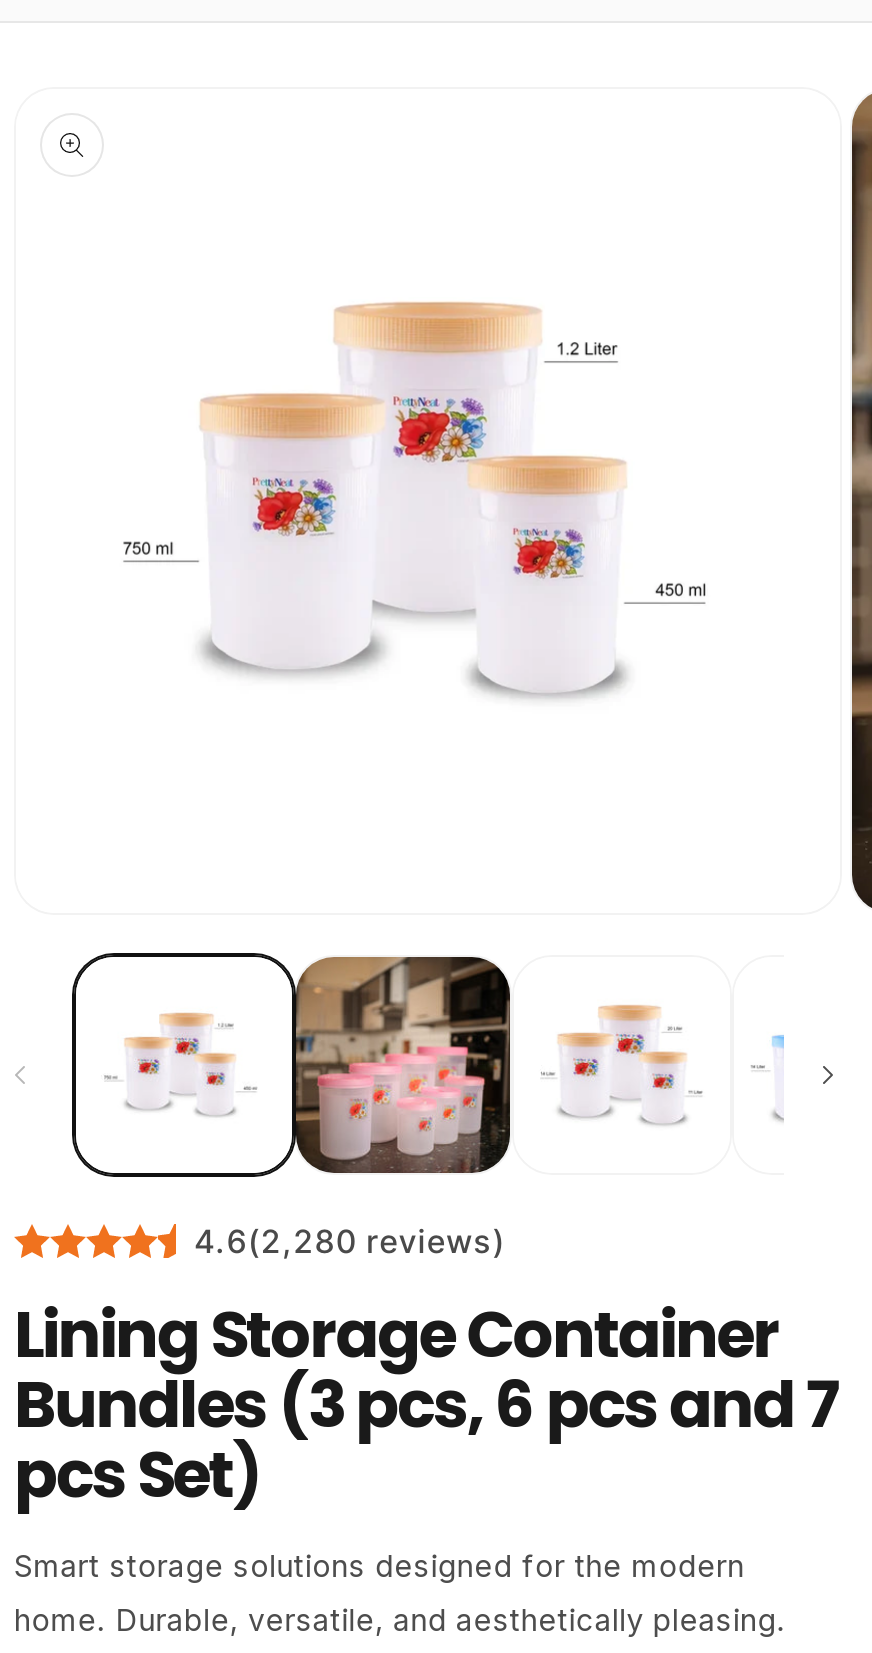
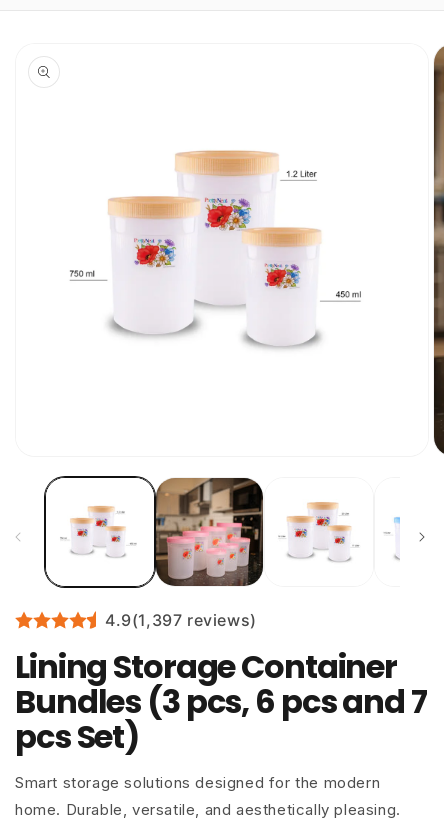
- 4.6(2,280 reviews)
+ 4.9(1,397 reviews)
